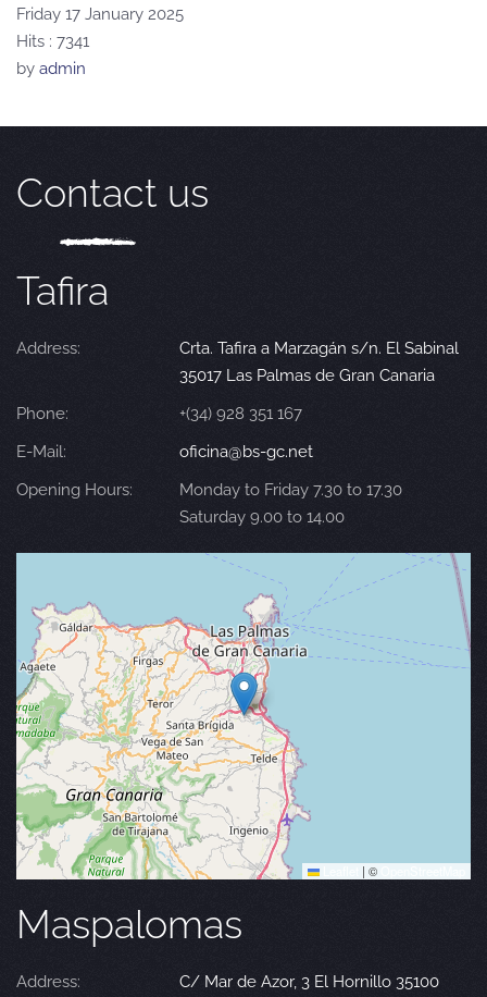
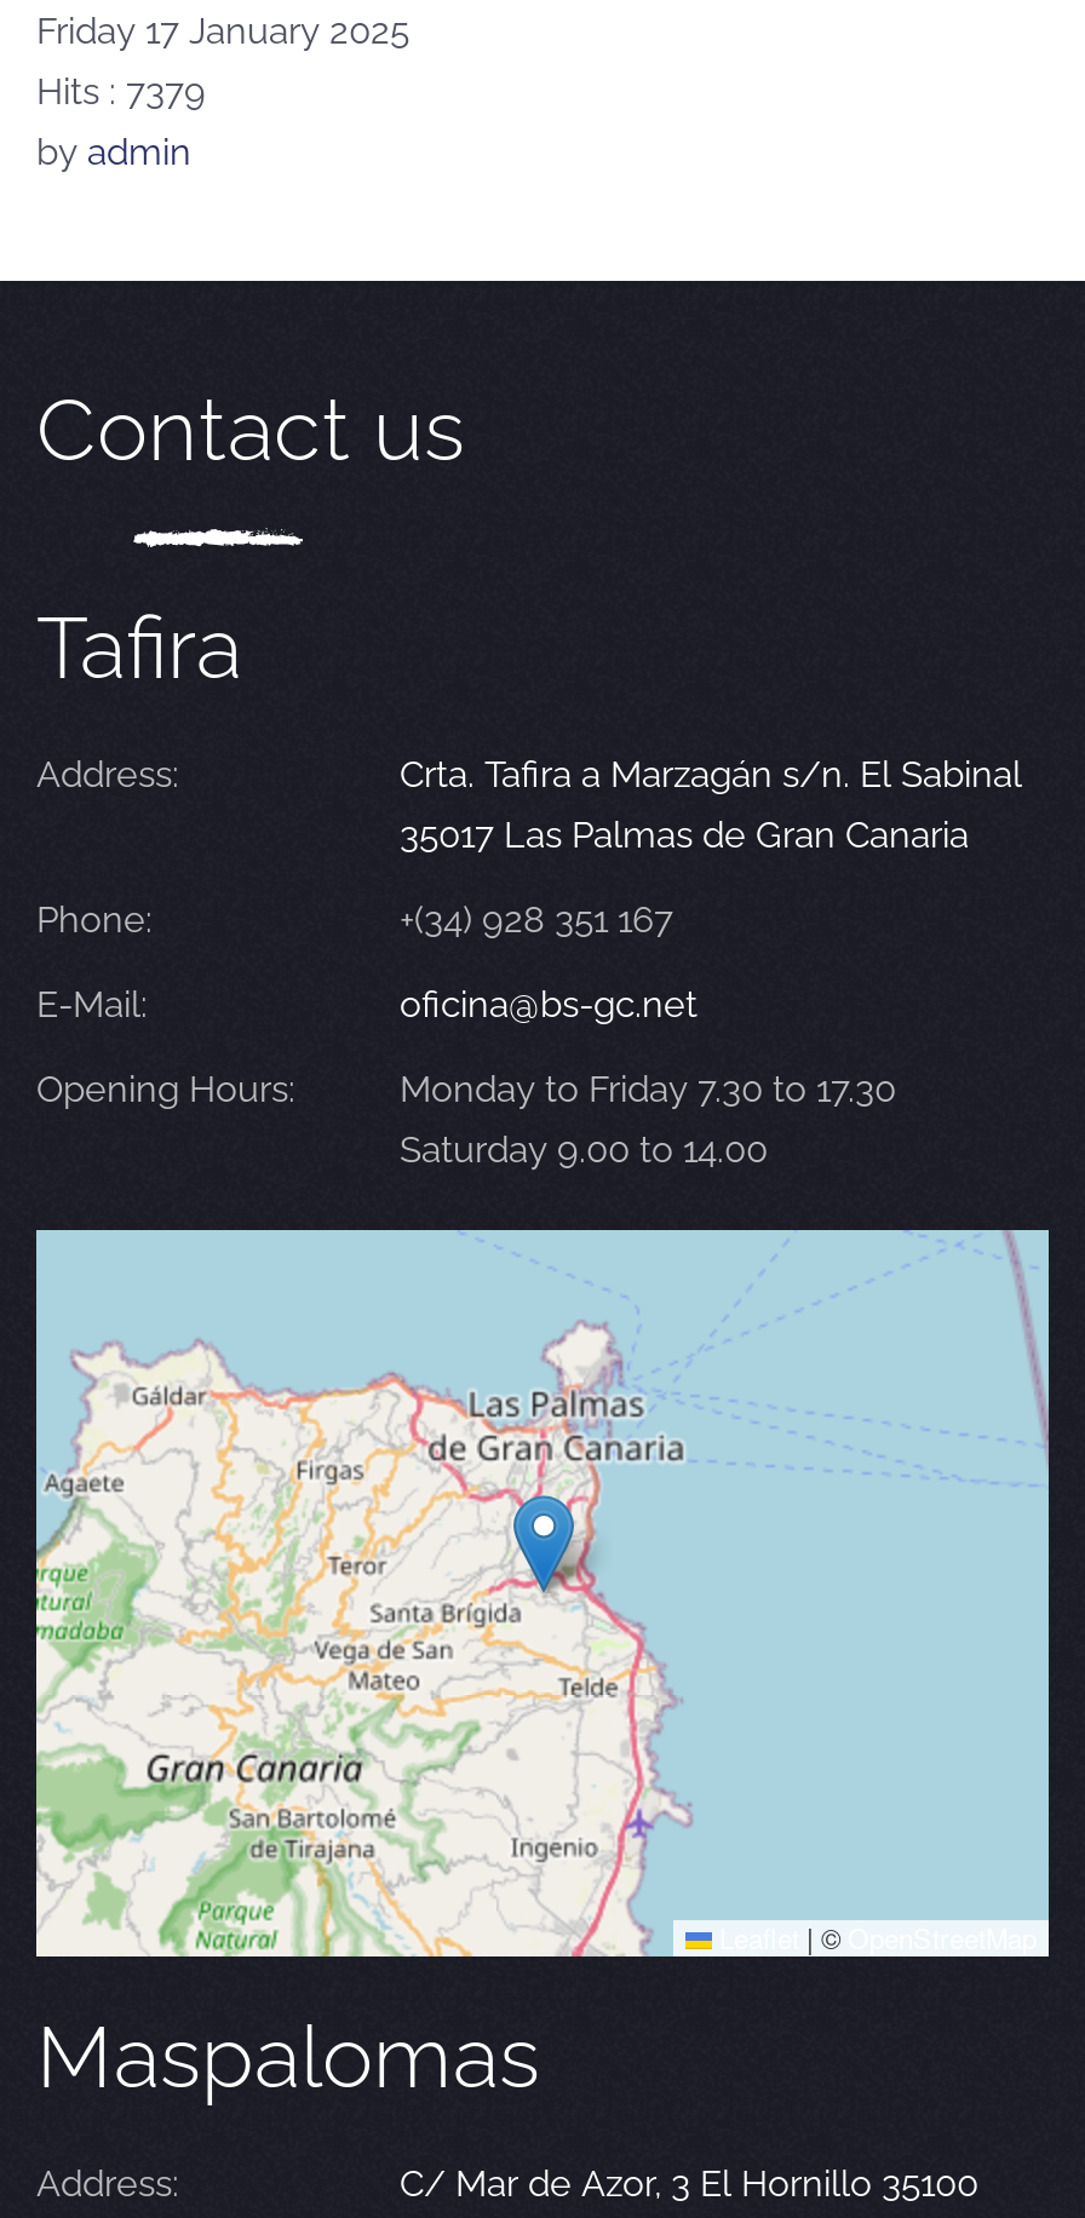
- Hits: 7341
+ Hits: 7379
